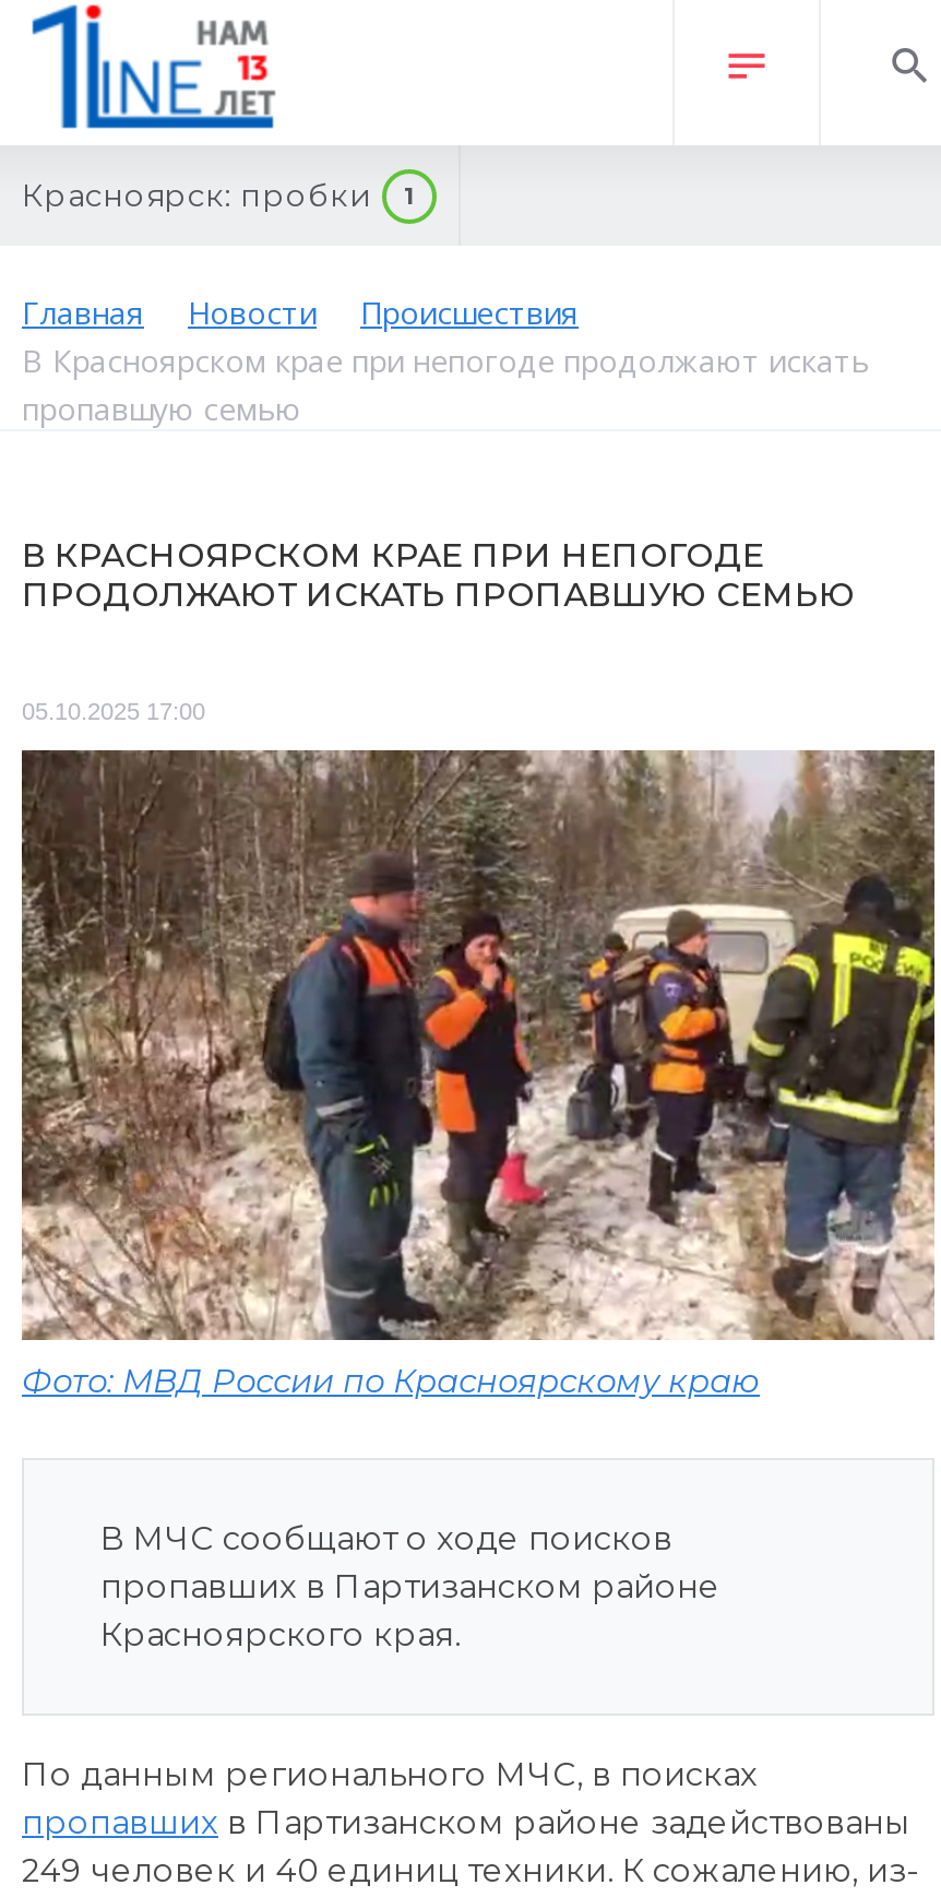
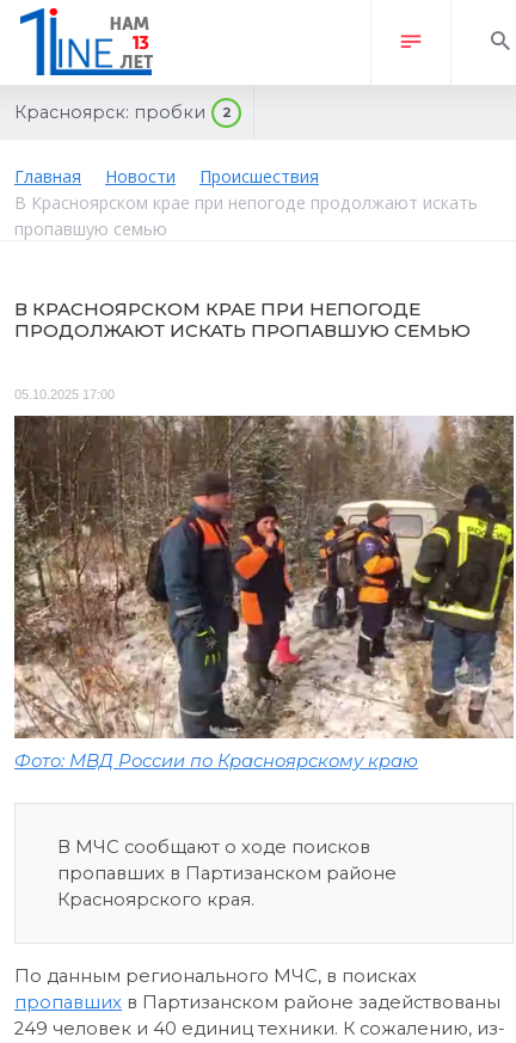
- Красноярск: пробки 1
+ Красноярск: пробки 2
